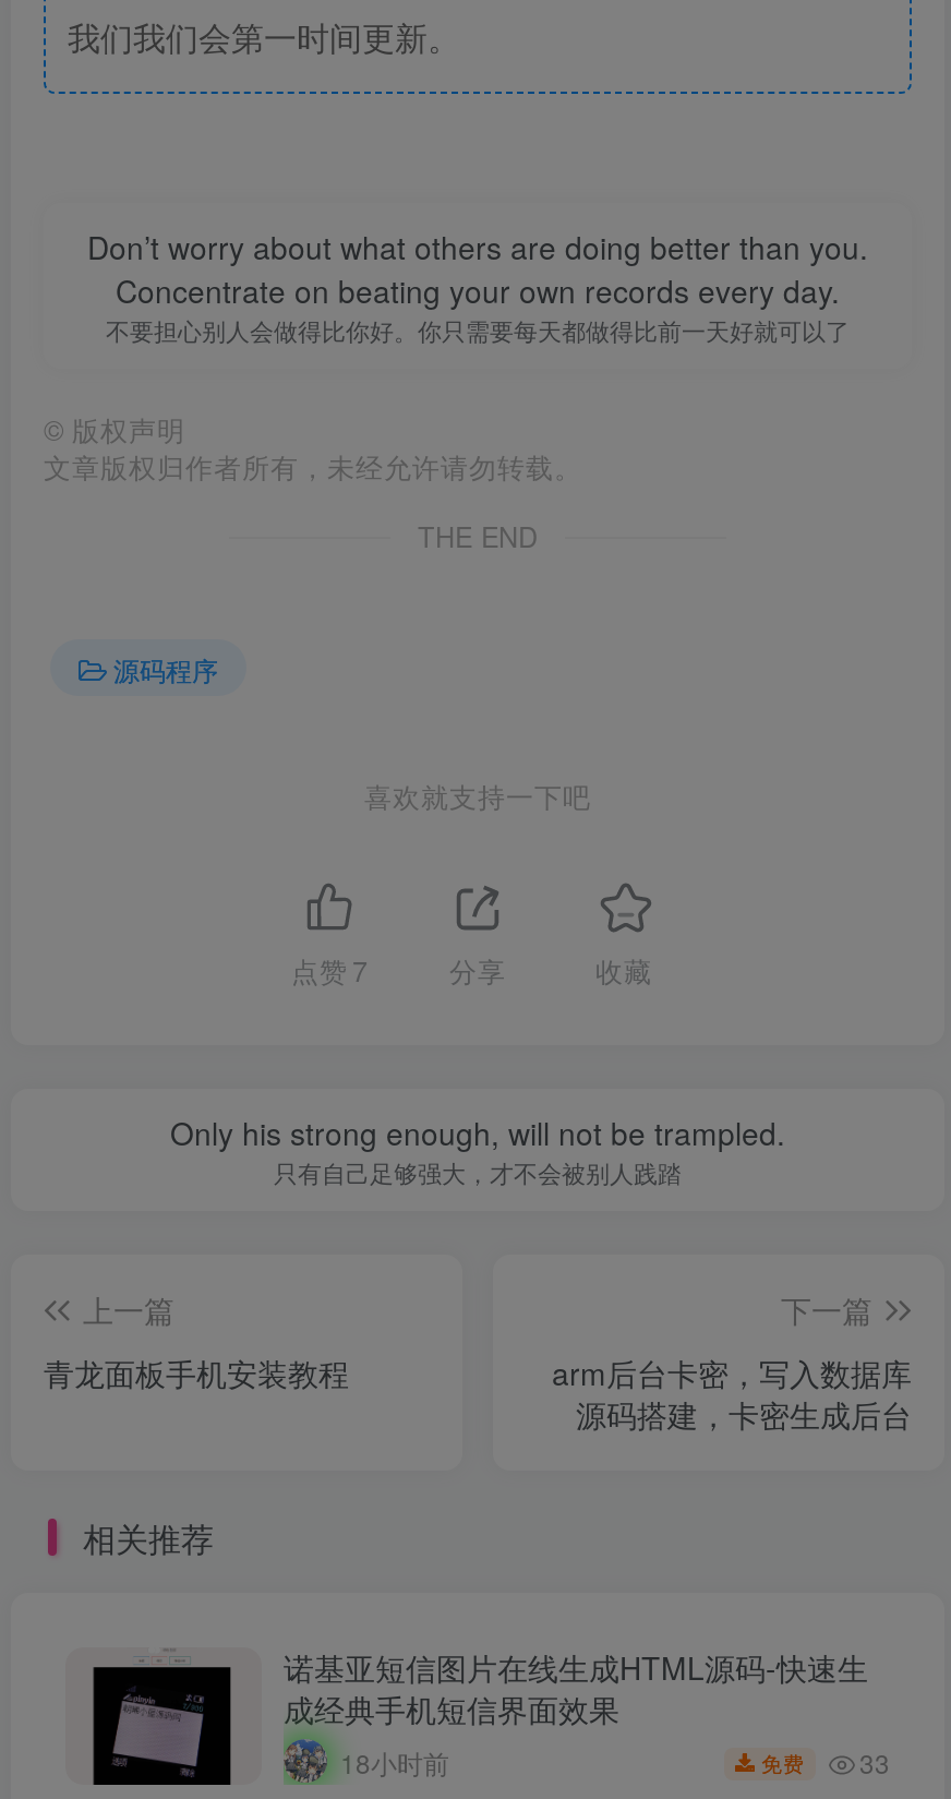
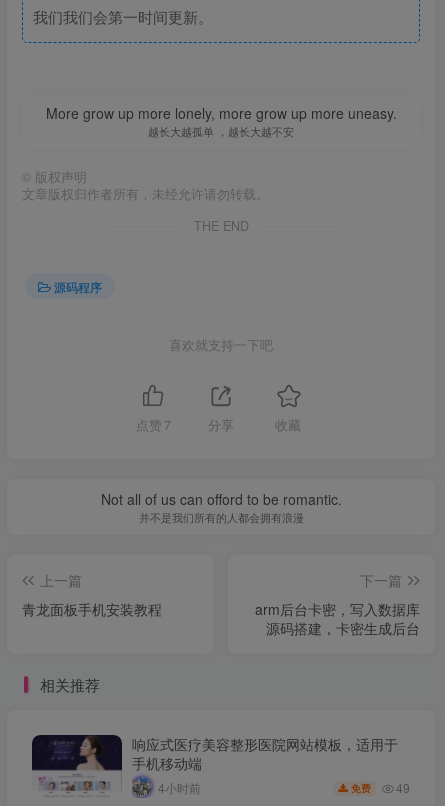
- Don’t worry about what others are doing better than you.
- Concentrate on beating your own records every day.
- 不要担心别人会做得比你好。你只需要每天都做得比前一天好就可以了
+ More grow up more lonely, more grow up more uneasy.
+ 越长大越孤单 ，越长大越不安

- Only his strong enough, will not be trampled.
- 只有自己足够强大，才不会被别人践踏
+ Not all of us can offord to be romantic.
+ 并不是我们所有的人都会拥有浪漫

- [image]
- 诺基亚短信图片在线生成HTML源码-快速生
- 成经典手机短信界面效果
- 18小时前
+ [image]
+ 响应式医疗美容整形医院网站模板，适用于
+ 手机移动端
+ 4小时前

- 免费 33
+ 免费 49
